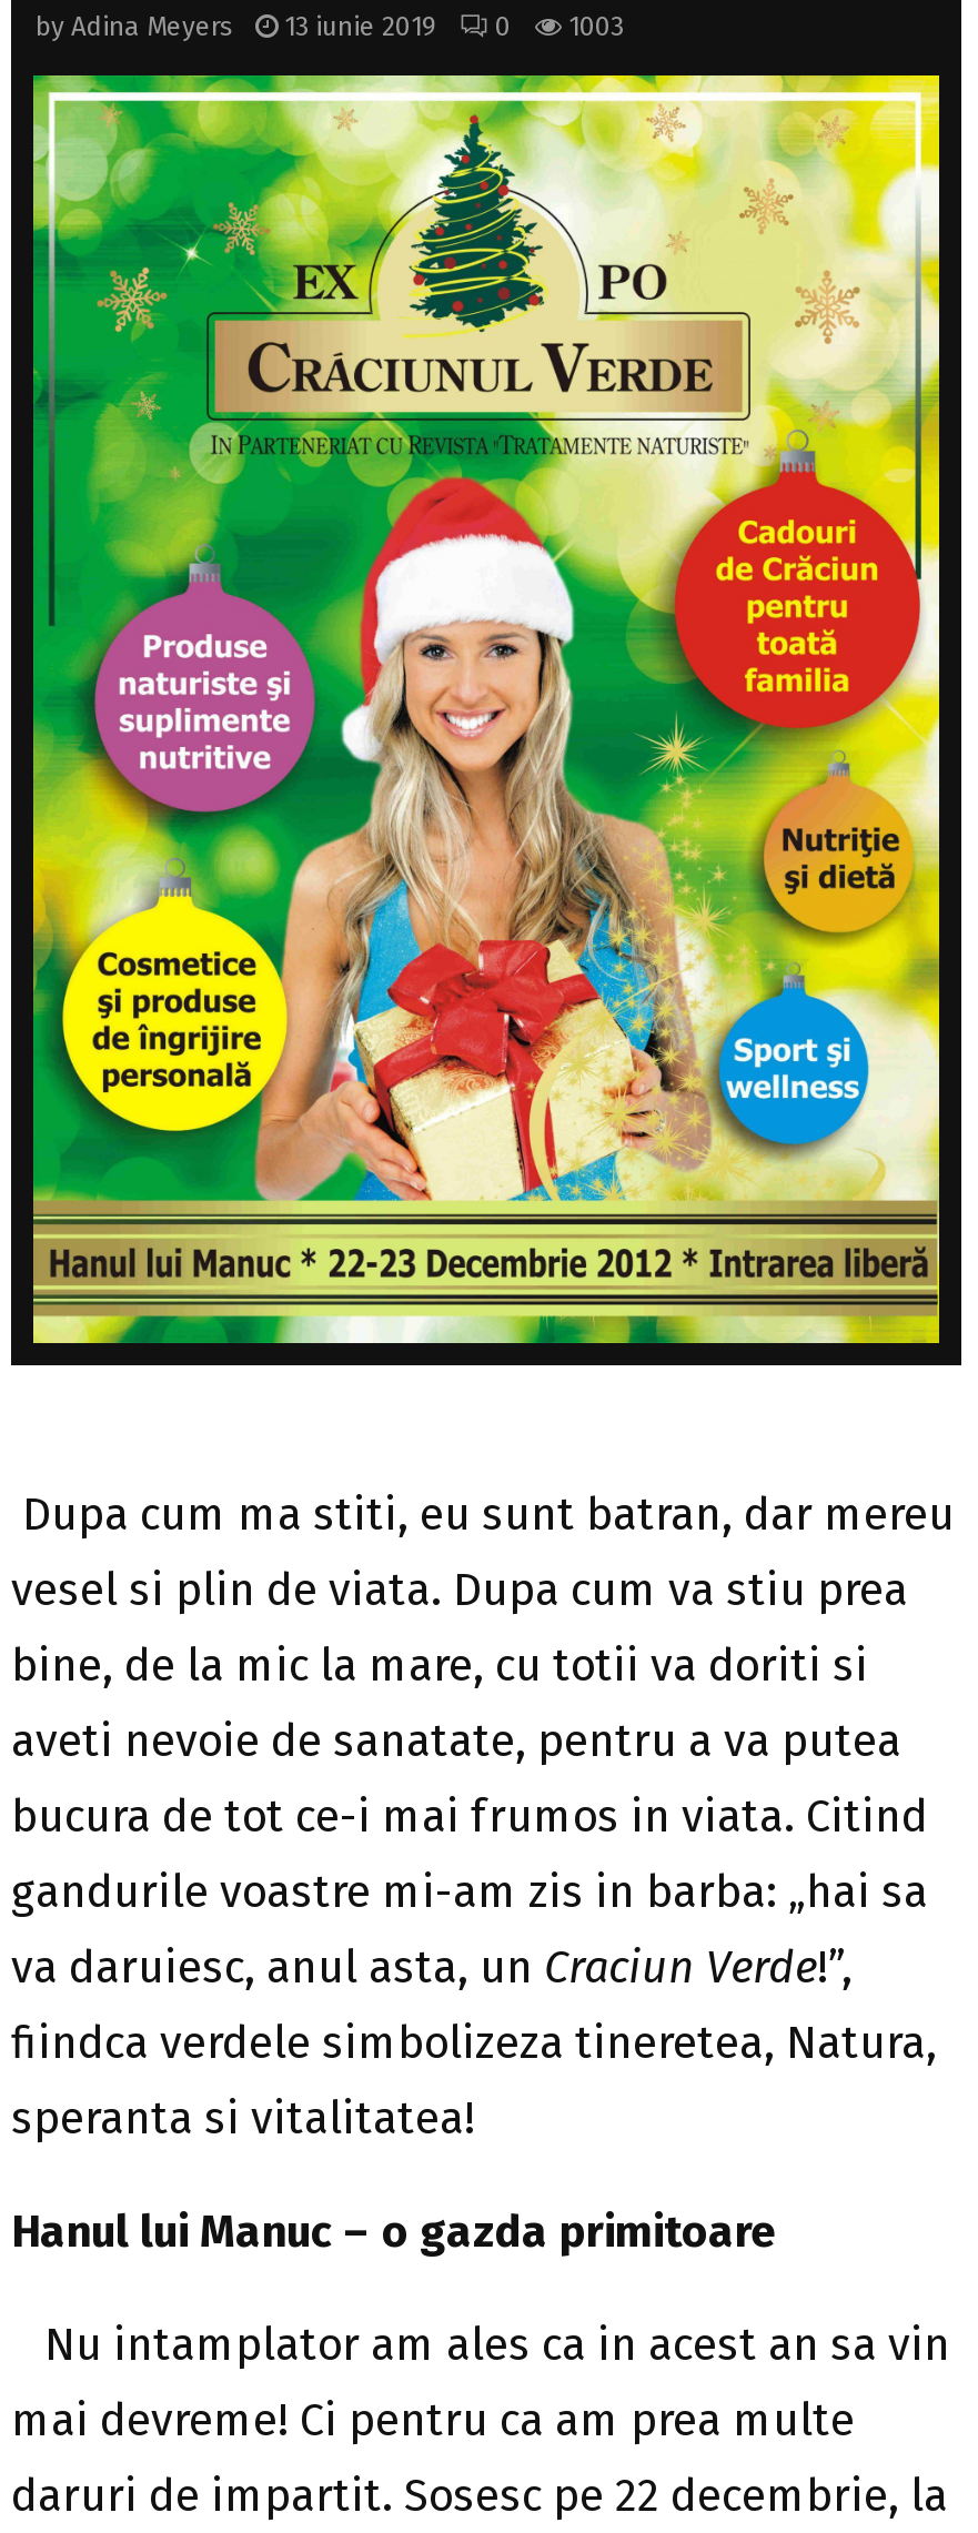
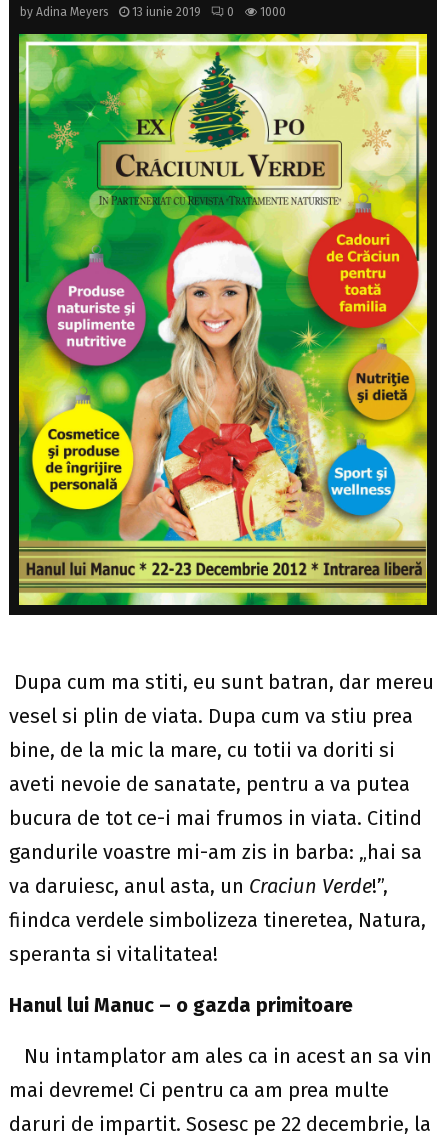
- by Adina Meyers 13 iunie 2019 0 1003
+ by Adina Meyers 13 iunie 2019 0 1000
